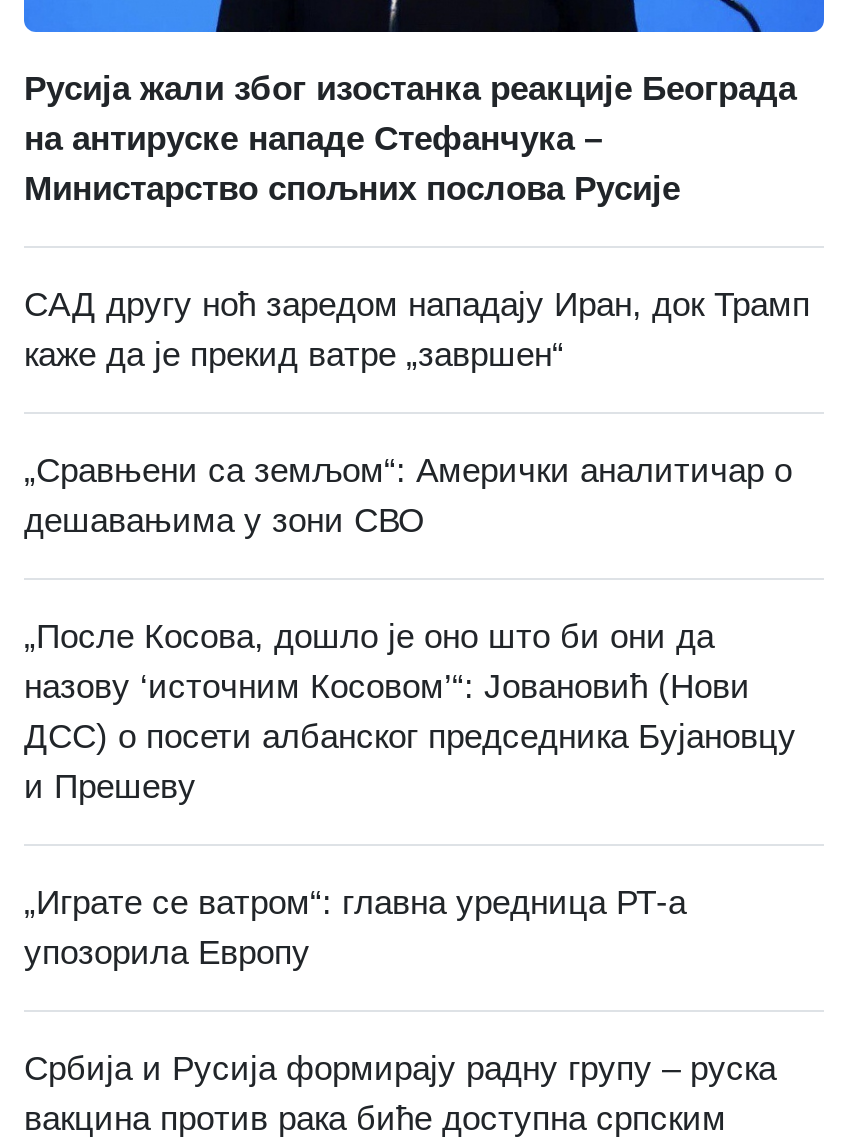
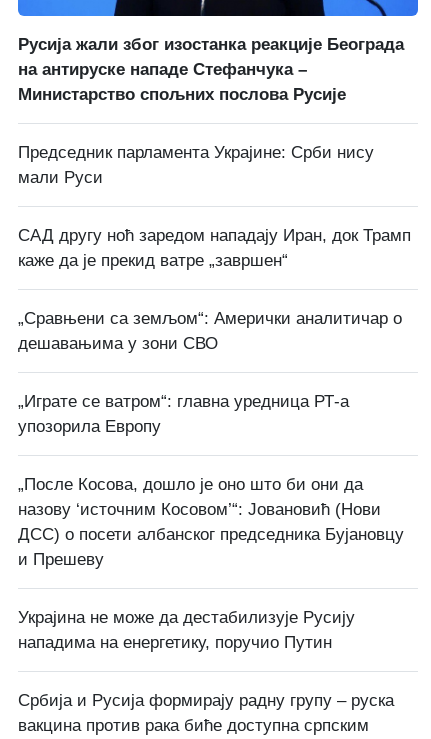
+ Председник парламента Украјине: Срби нису
+ мали Руси

+ Украјина не може да дестабилизује Русију
+ нападима на енергетику, поручио Путин

moved up: „Играте се ватром“: главна уредница РТ-а | упозорила Европу
